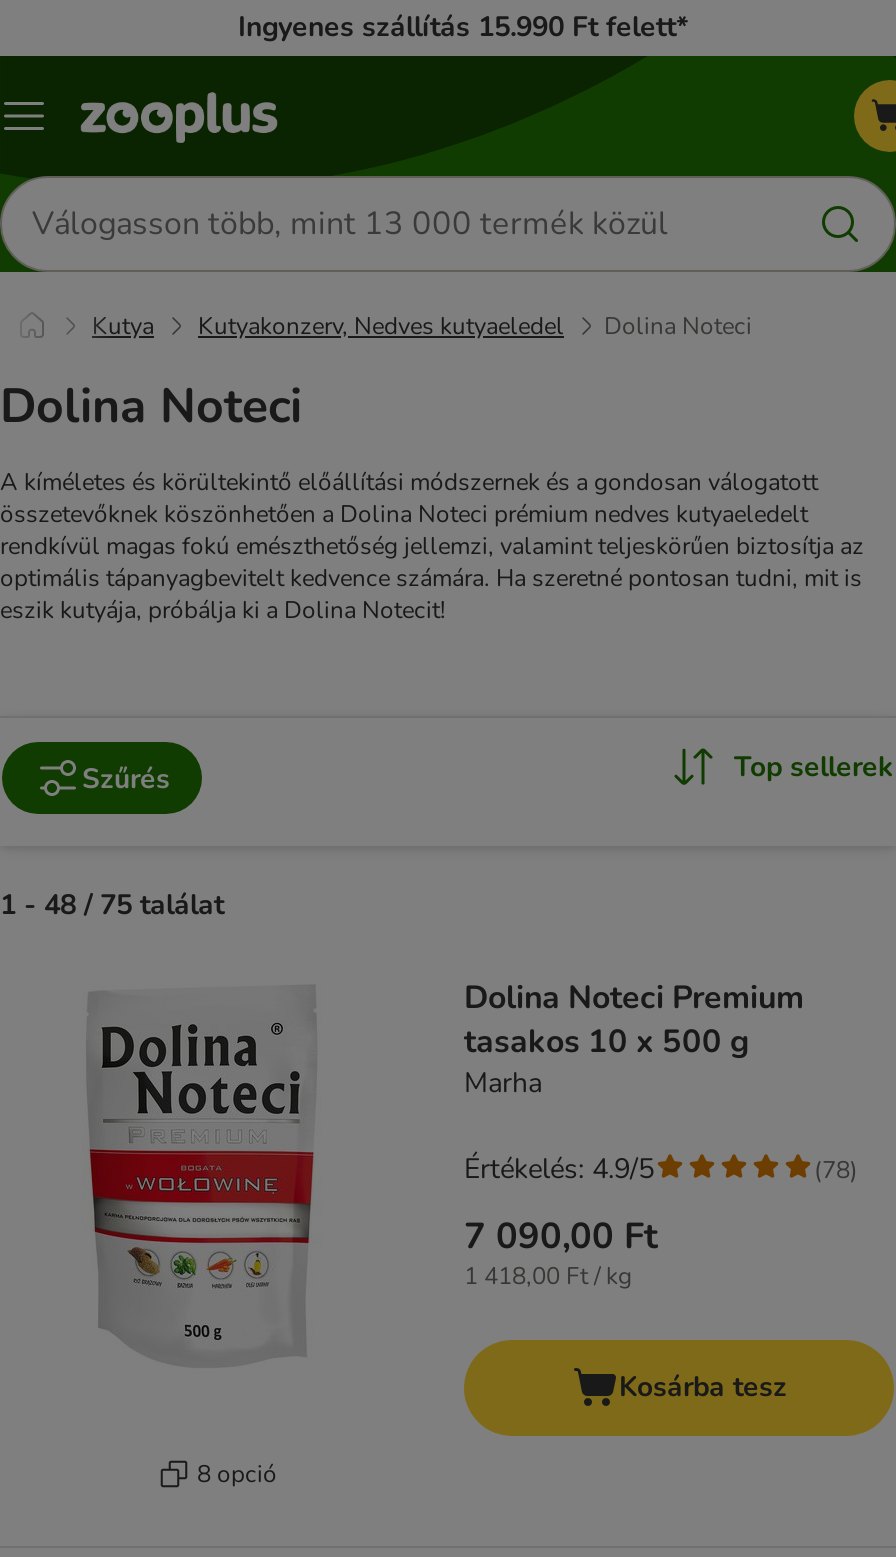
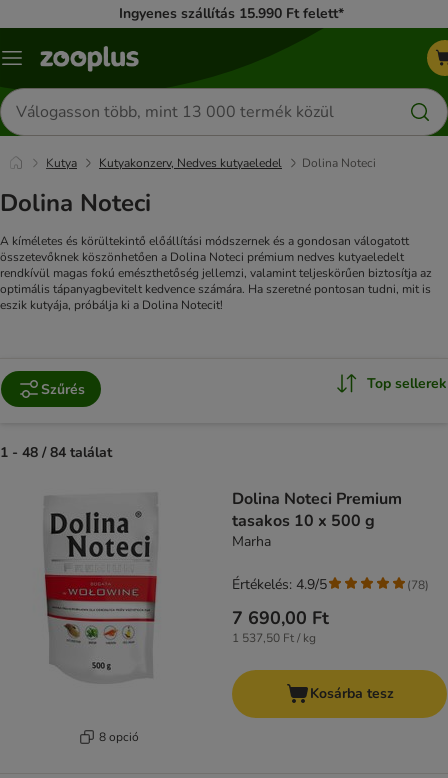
- 1 - 48 / 75 találat
+ 1 - 48 / 84 találat

- 7 090,00 Ft
+ 7 690,00 Ft

- 1 418,00 Ft / kg
+ 1 537,50 Ft / kg
